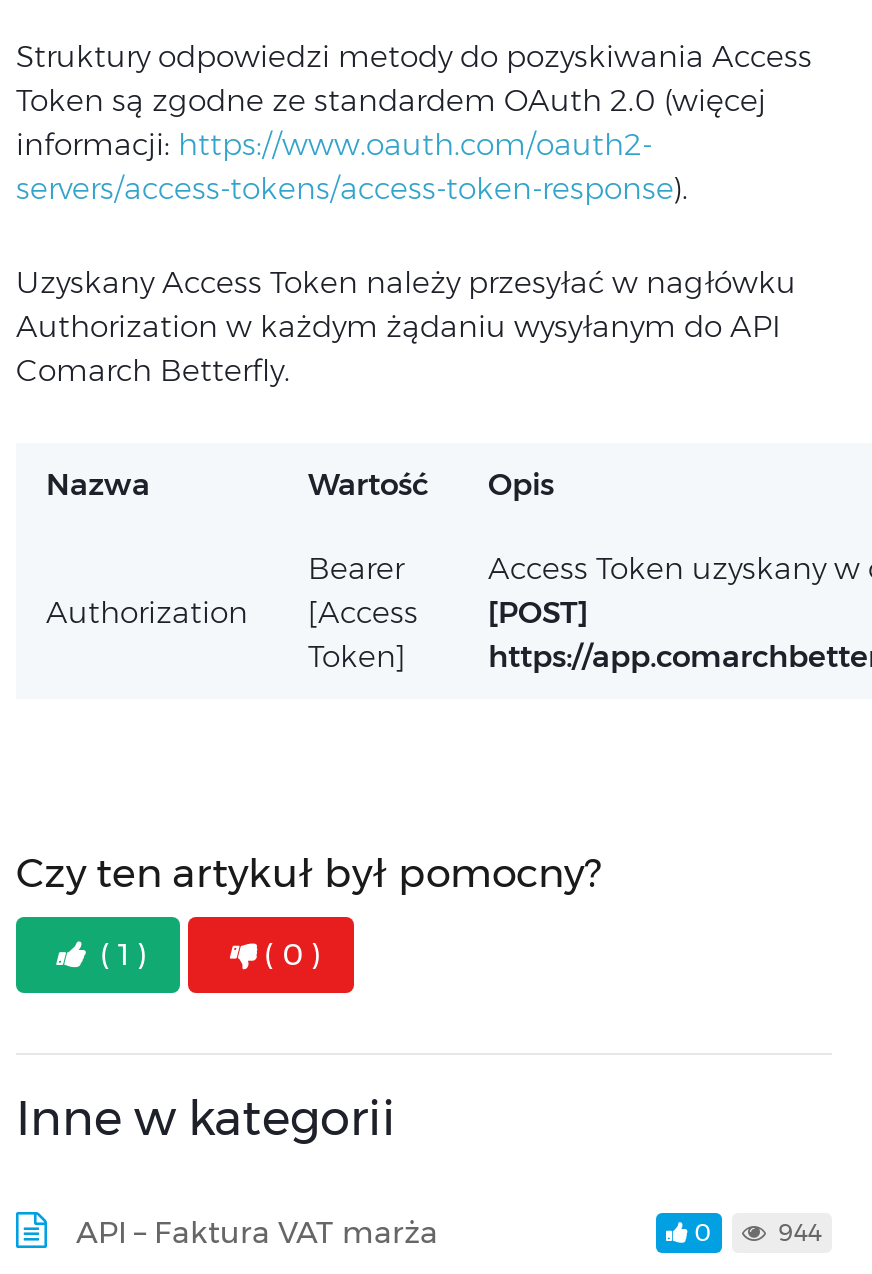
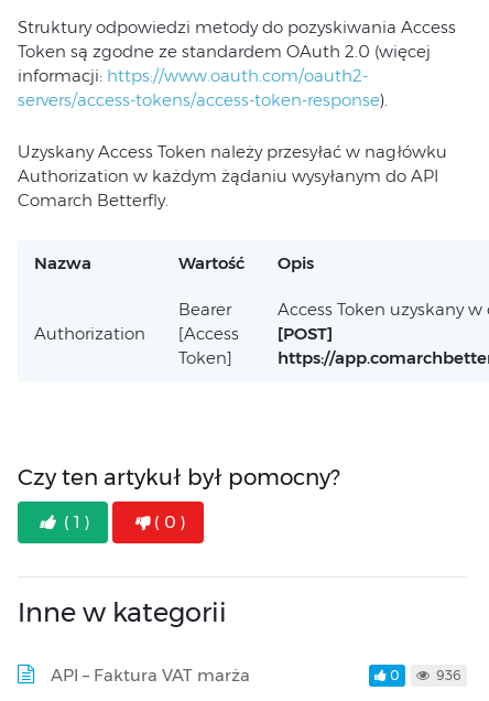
- 944
+ 936
